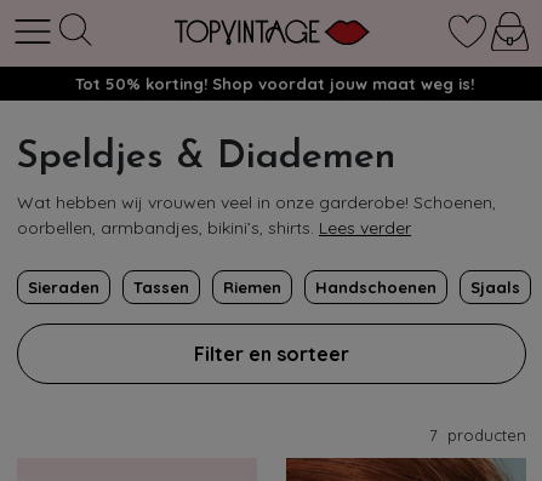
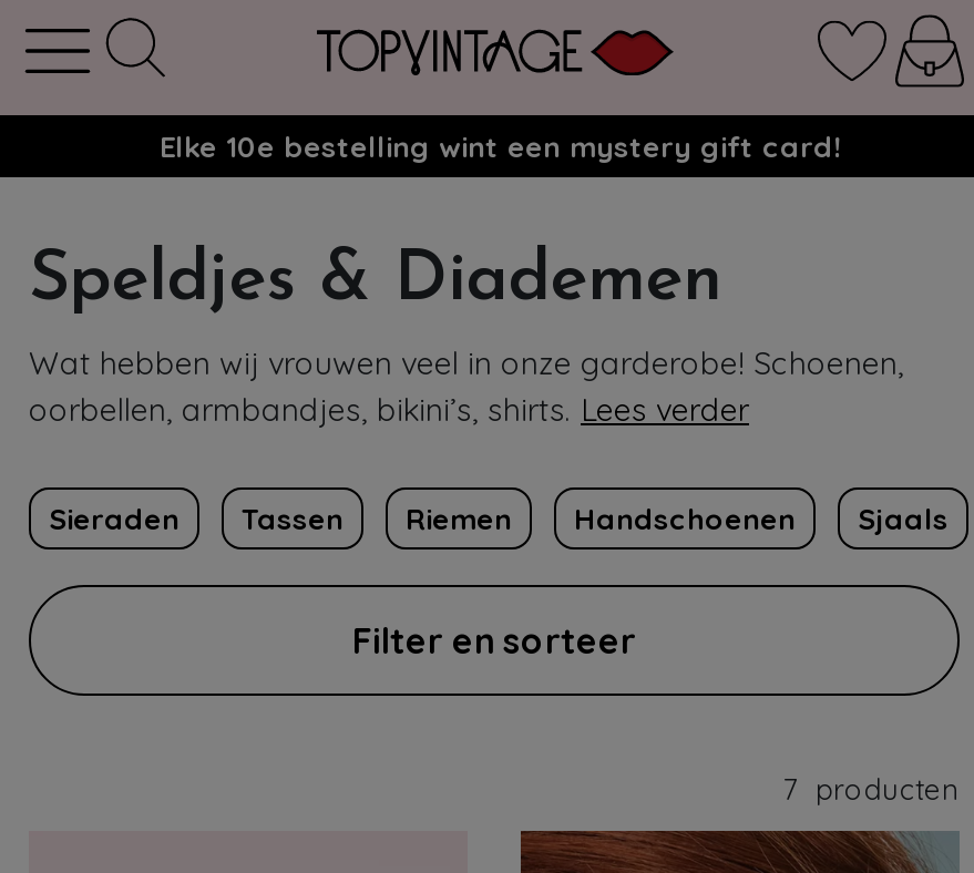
- Tot 50% korting! Shop voordat jouw maat weg is!
+ Elke 10e bestelling wint een mystery gift card!
